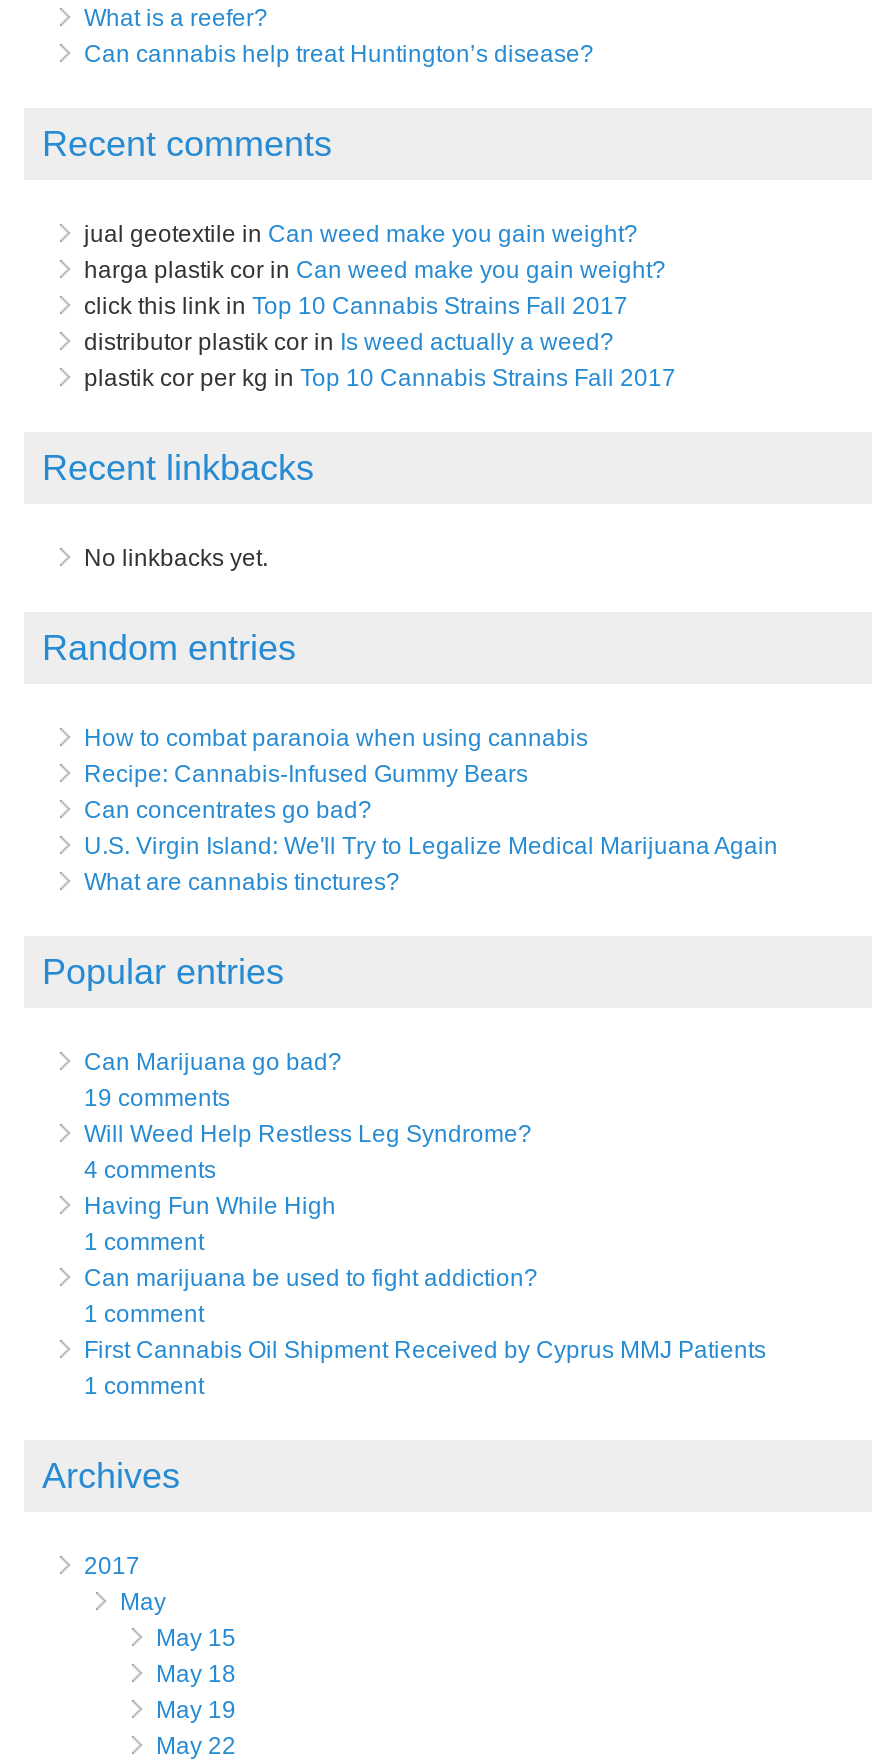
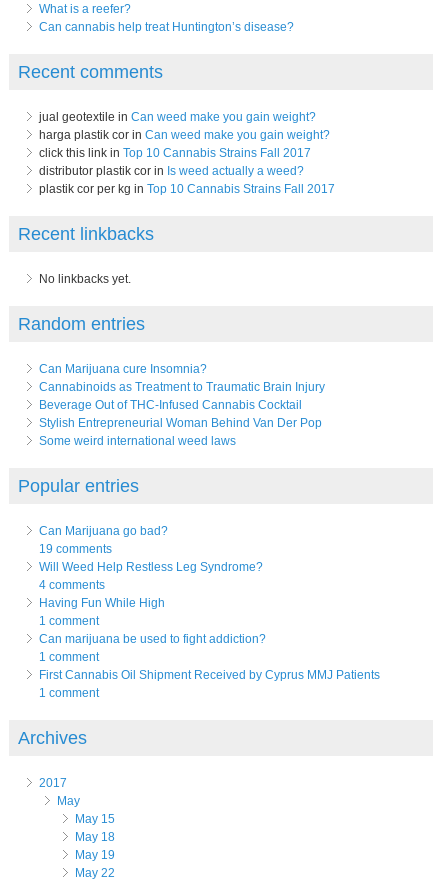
- How to combat paranoia when using cannabis
- Recipe: Cannabis-Infused Gummy Bears
- Can concentrates go bad?
- U.S. Virgin Island: We'll Try to Legalize Medical Marijuana Again
- What are cannabis tinctures?
+ Can Marijuana cure Insomnia?
+ Cannabinoids as Treatment to Traumatic Brain Injury
+ Beverage Out of THC-Infused Cannabis Cocktail
+ Stylish Entrepreneurial Woman Behind Van Der Pop
+ Some weird international weed laws
